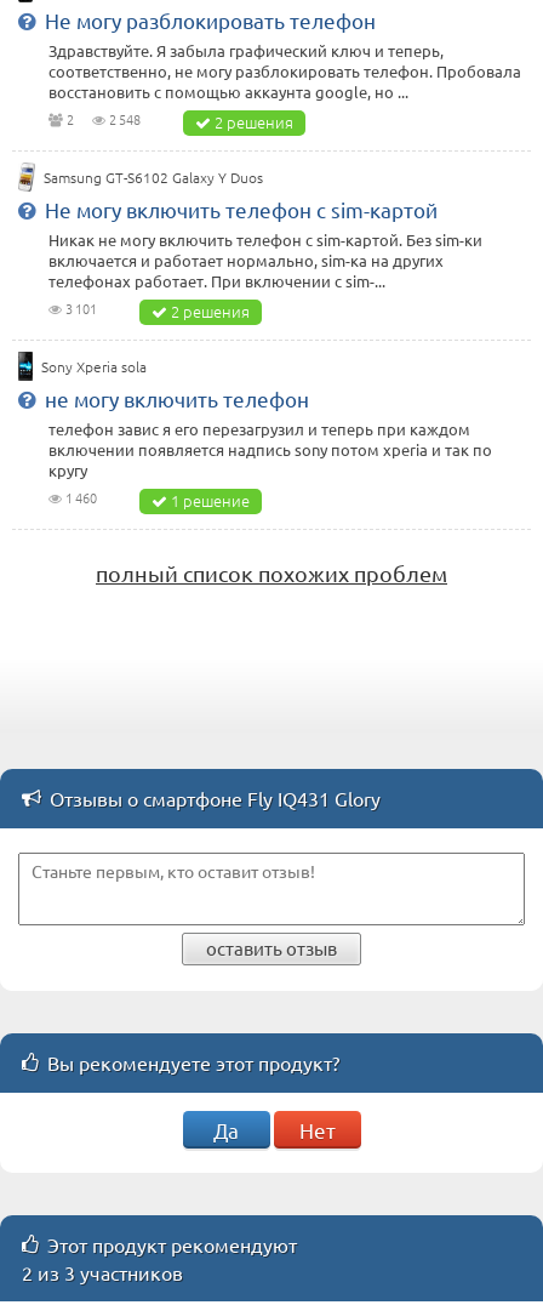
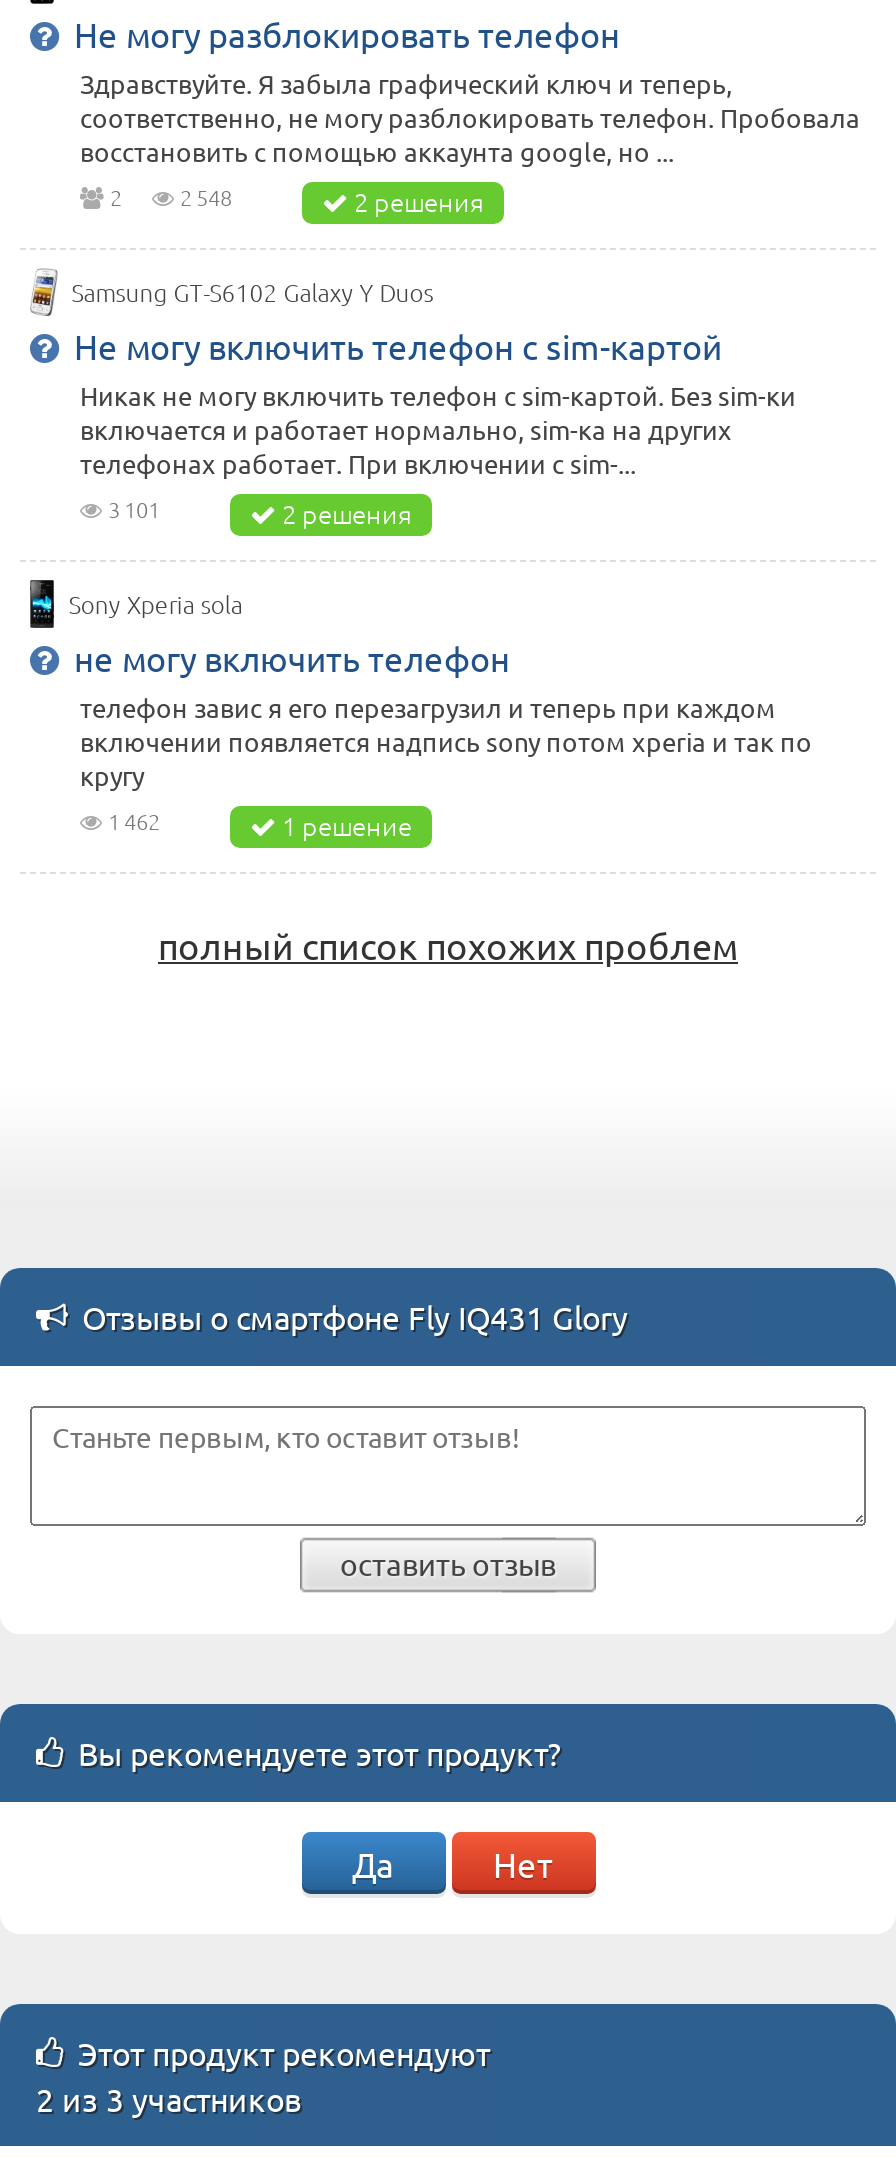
- 1 460
+ 1 462
